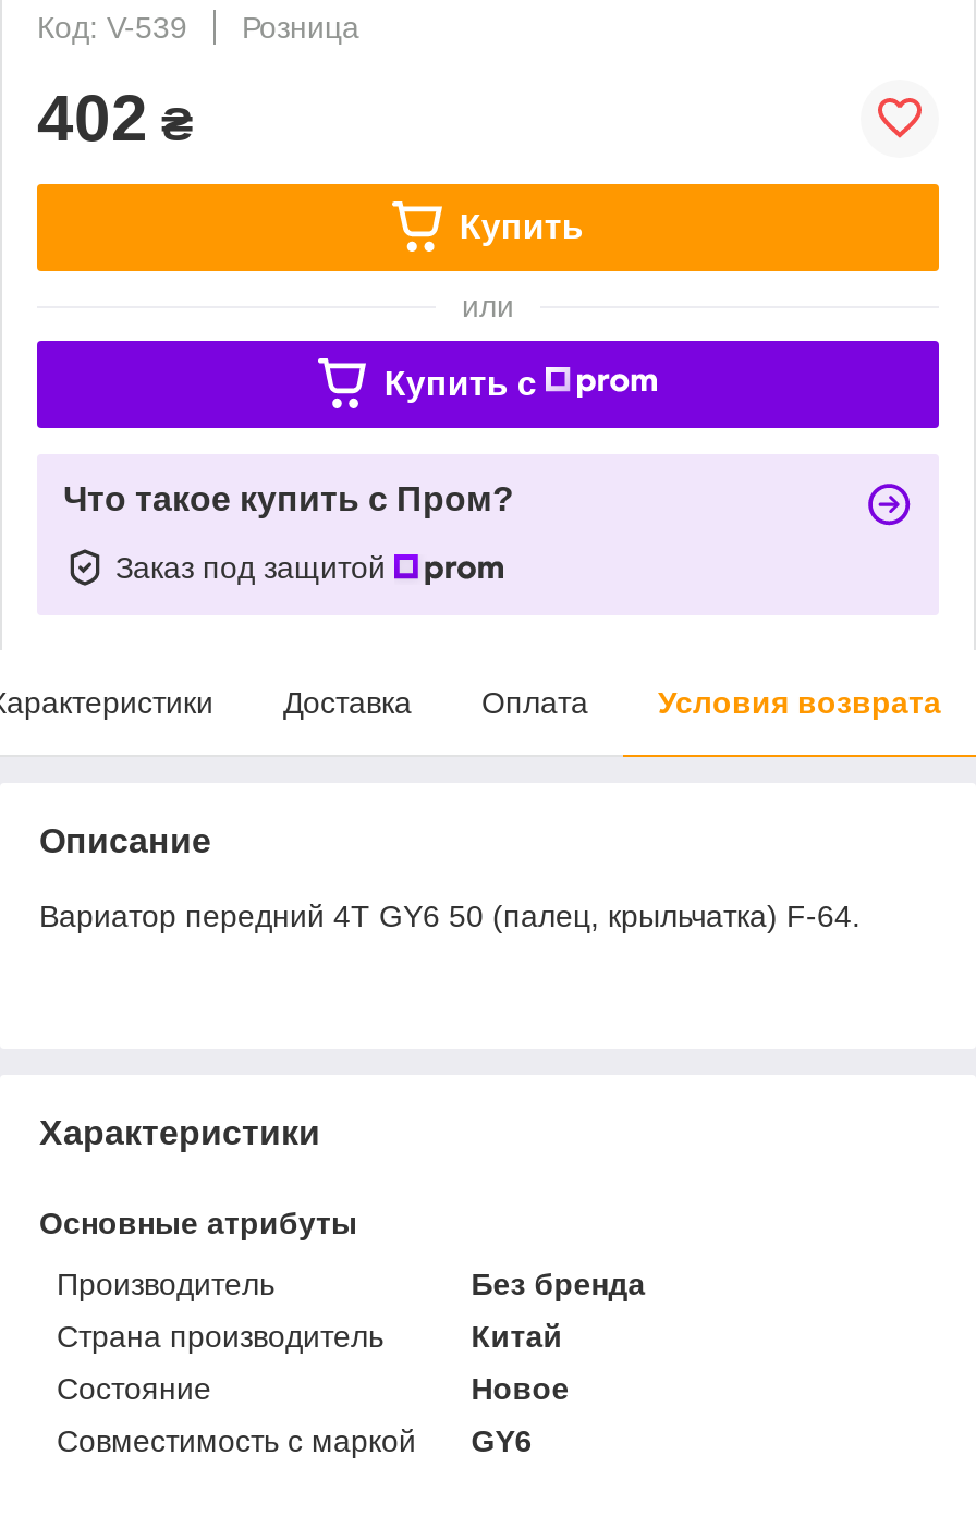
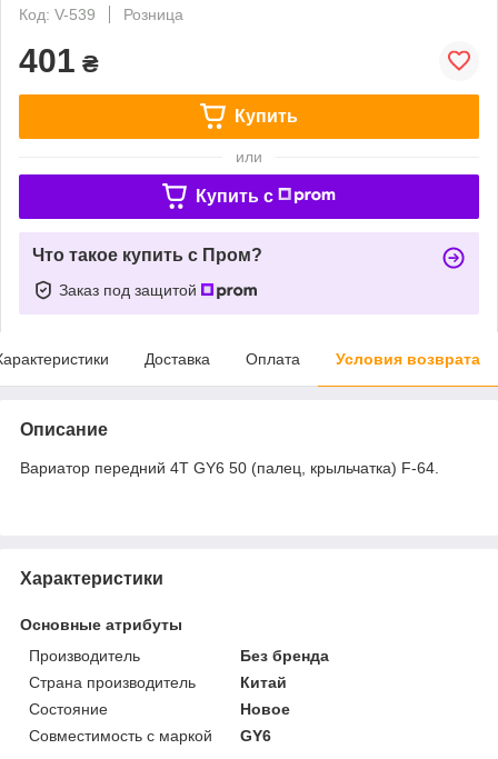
- 402 ₴
+ 401 ₴
